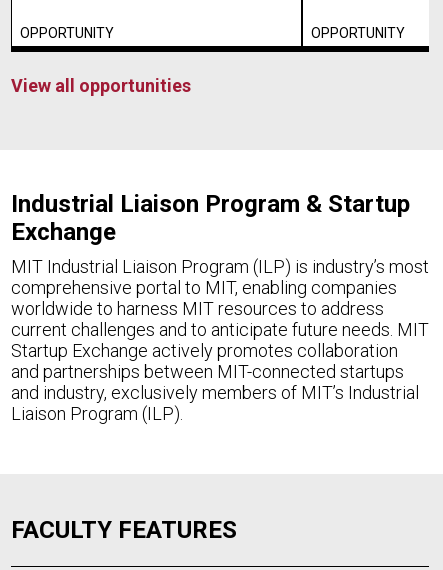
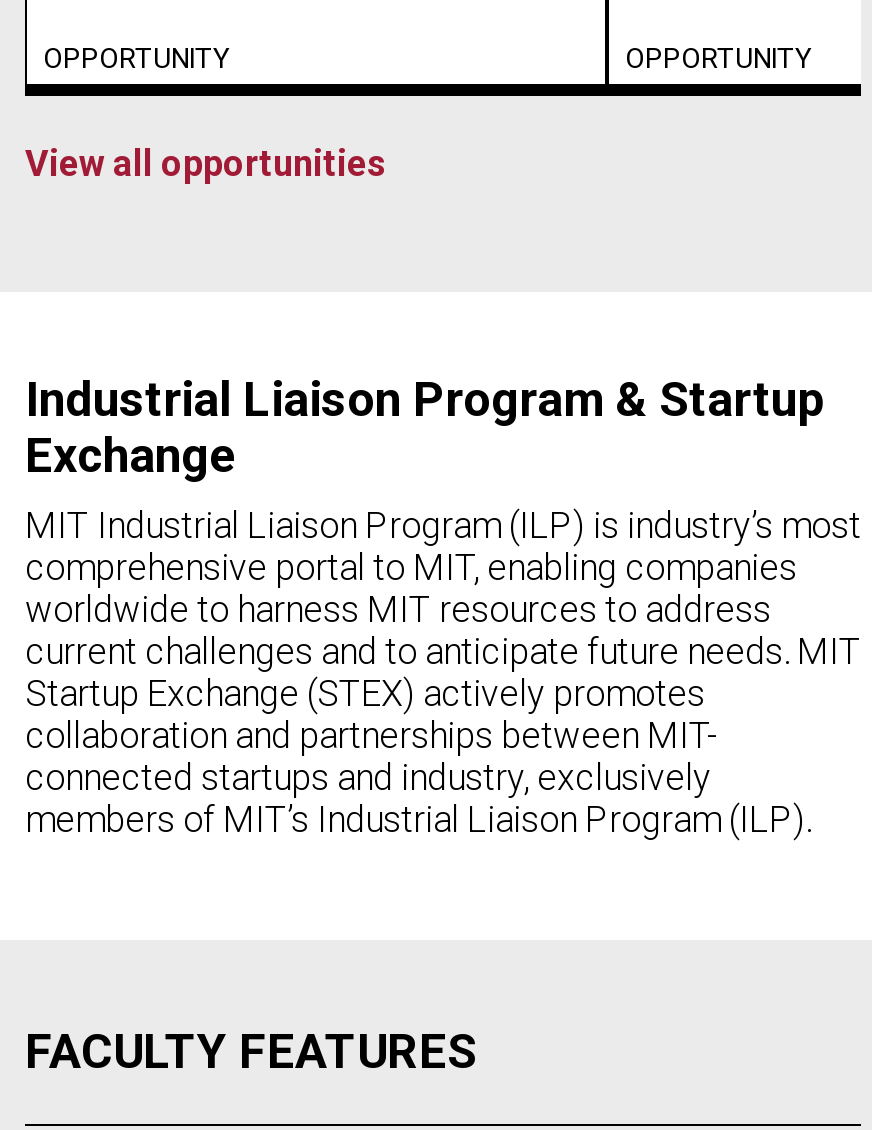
- Startup Exchange actively promotes collaboration
- and partnerships between MIT-connected startups
- and industry, exclusively members of MIT’s Industrial
- Liaison Program (ILP).
+ Startup Exchange (STEX) actively promotes
+ collaboration and partnerships between MIT-
+ connected startups and industry, exclusively
+ members of MIT’s Industrial Liaison Program (ILP).
